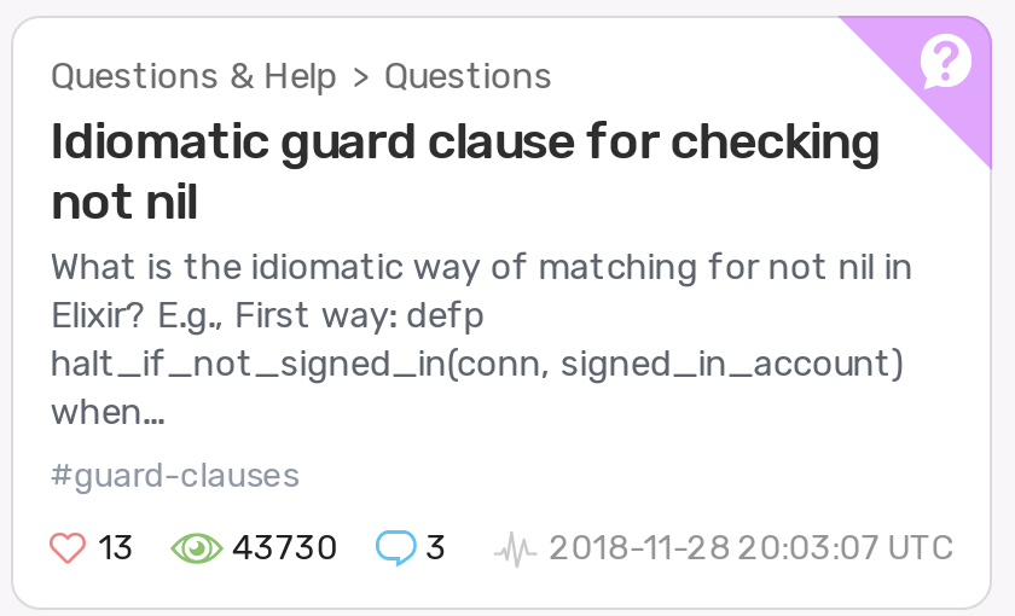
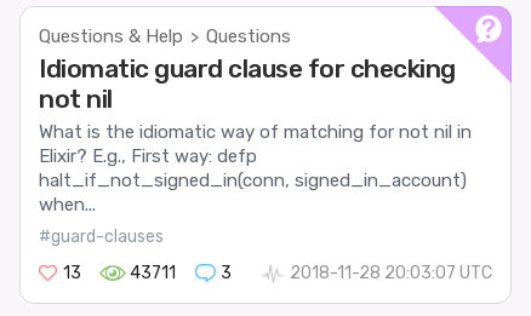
- 43730
+ 43711
